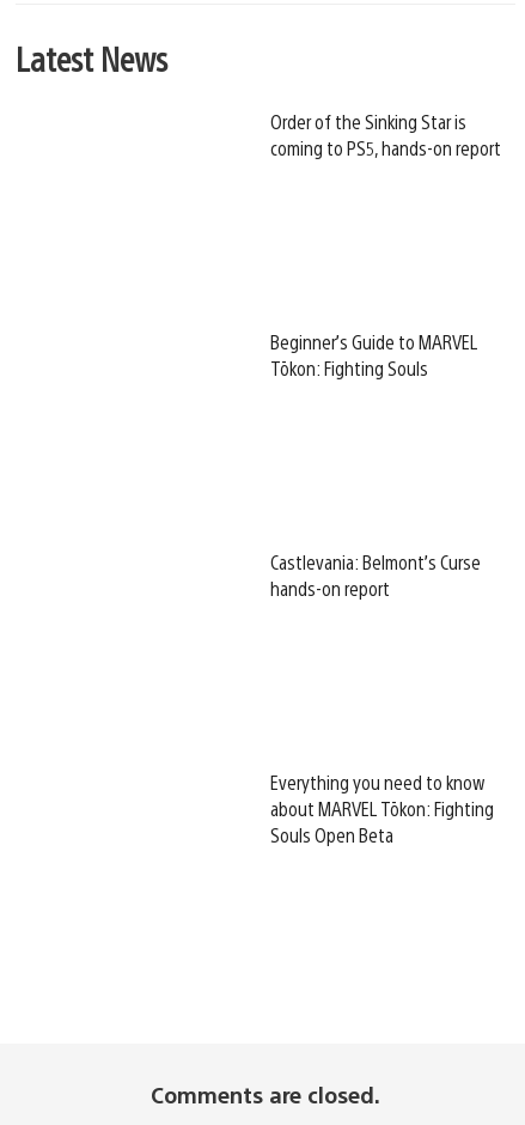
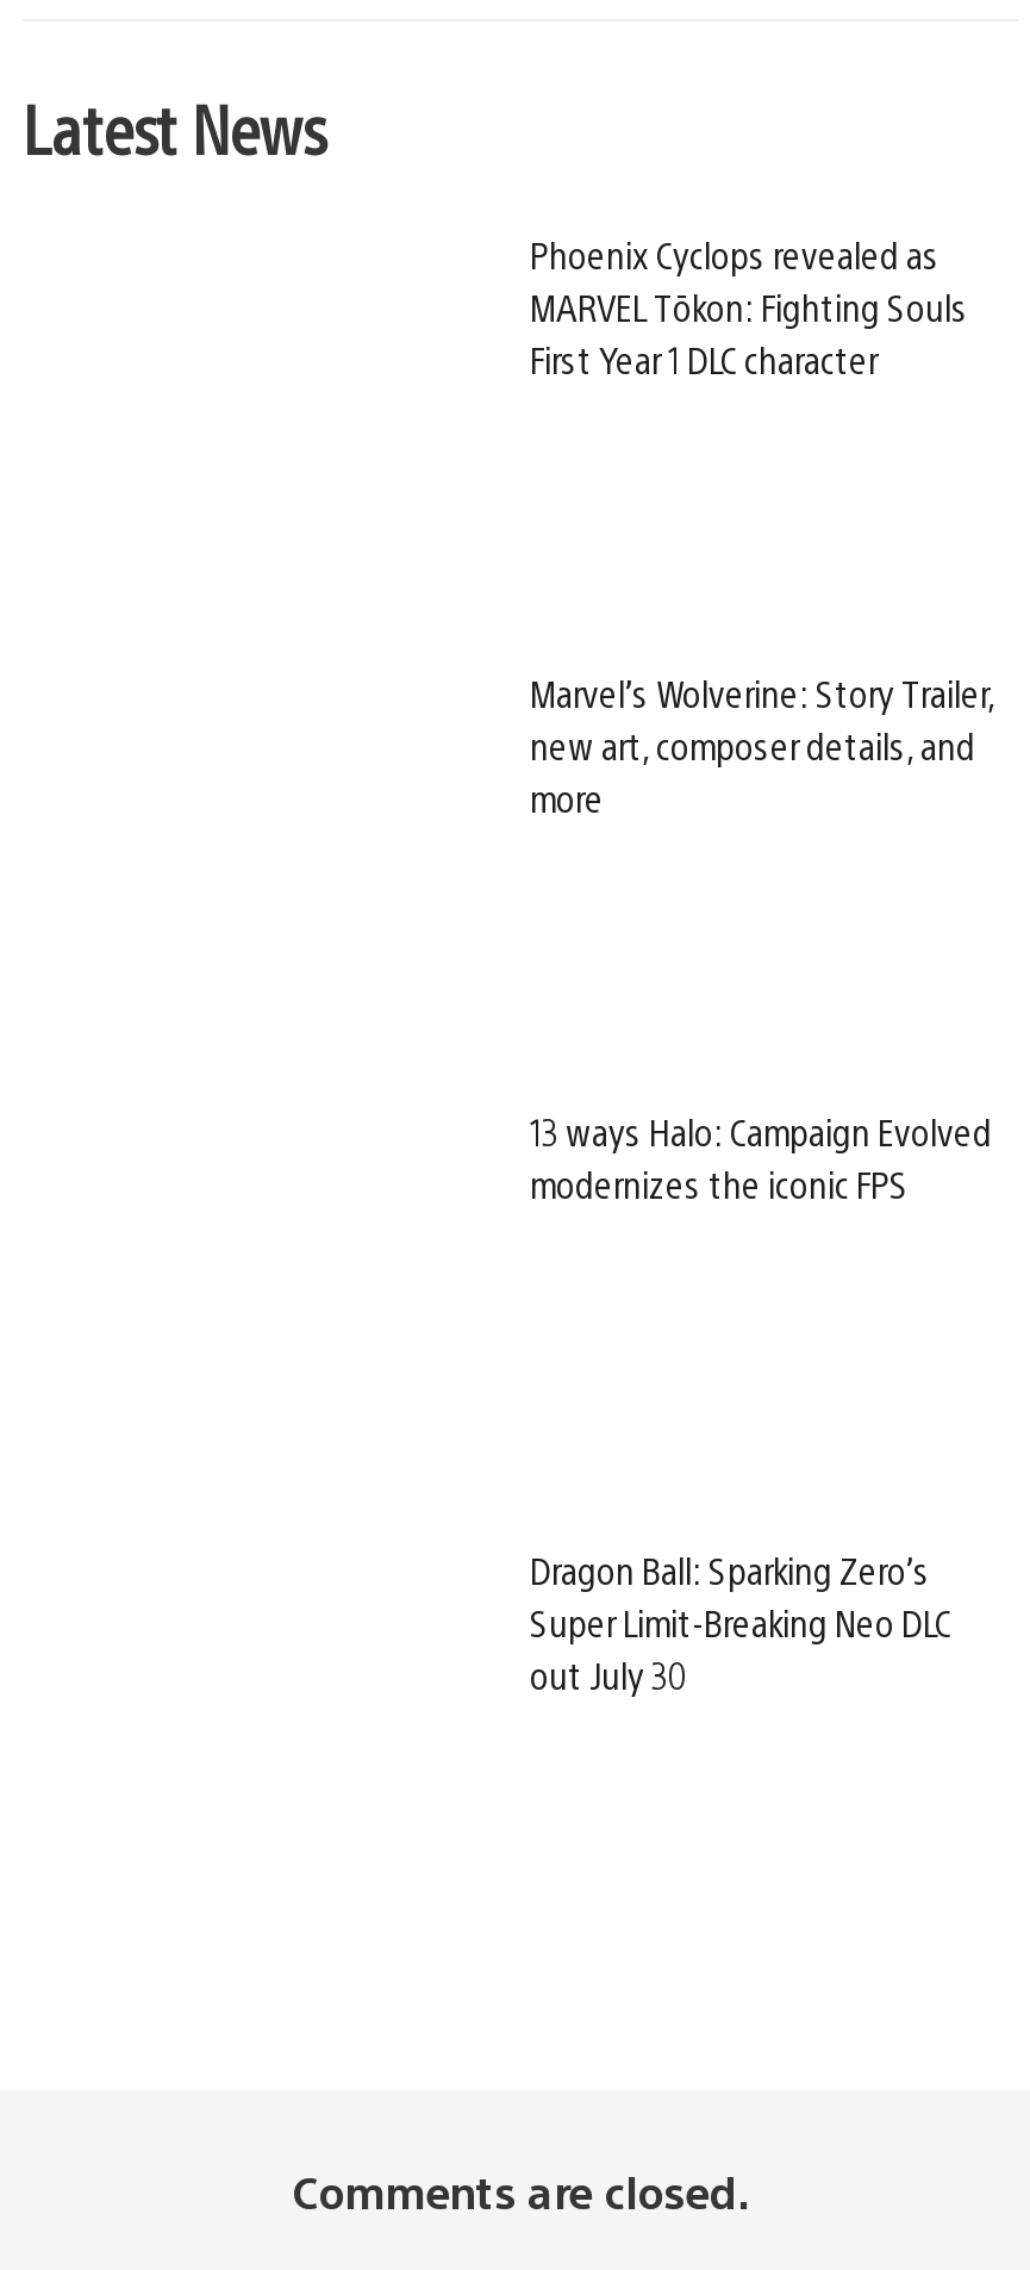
- Order of the Sinking Star is
- coming to PS5, hands-on report
+ Phoenix Cyclops revealed as
+ MARVEL Tōkon: Fighting Souls
+ First Year 1 DLC character

- Beginner’s Guide to MARVEL
- Tōkon: Fighting Souls
+ Marvel’s Wolverine: Story Trailer,
+ new art, composer details, and
+ more

- Castlevania: Belmont’s Curse
- hands-on report
+ 13 ways Halo: Campaign Evolved
+ modernizes the iconic FPS

- Everything you need to know
- about MARVEL Tōkon: Fighting
- Souls Open Beta
+ Dragon Ball: Sparking Zero’s
+ Super Limit-Breaking Neo DLC
+ out July 30
